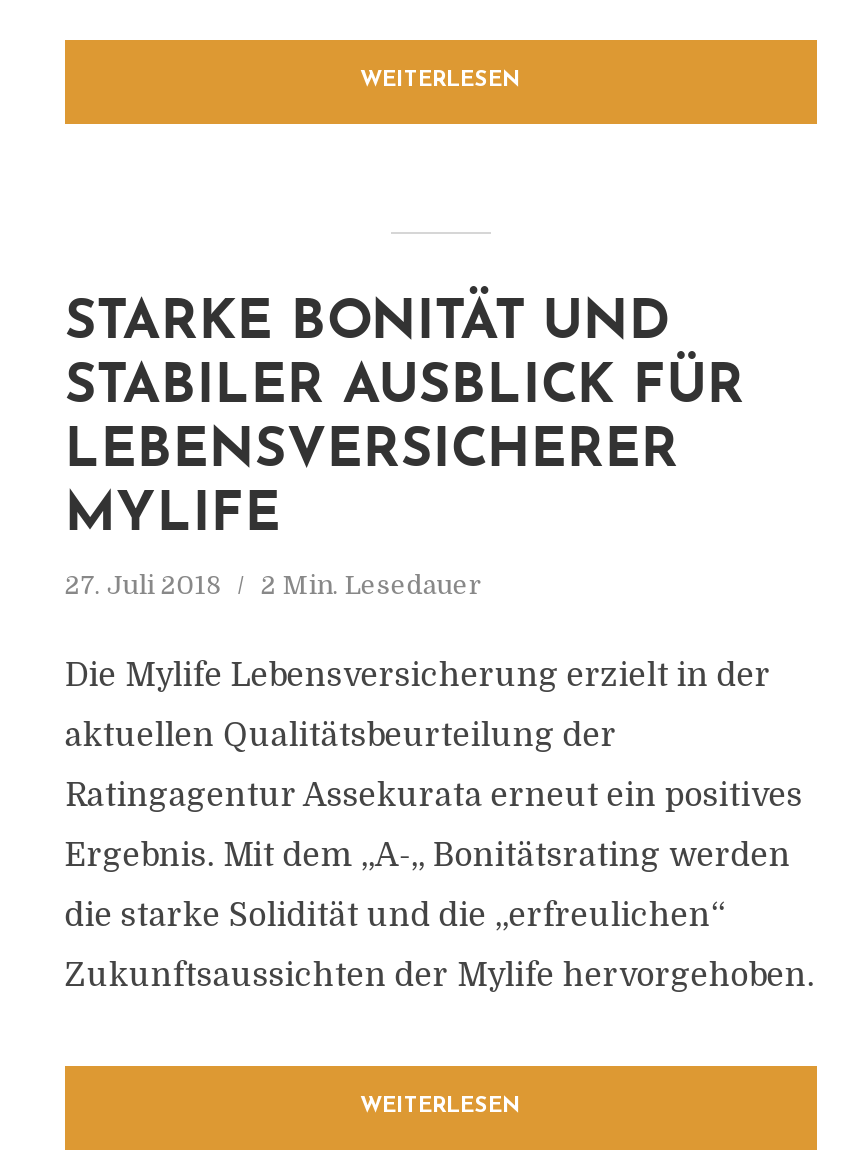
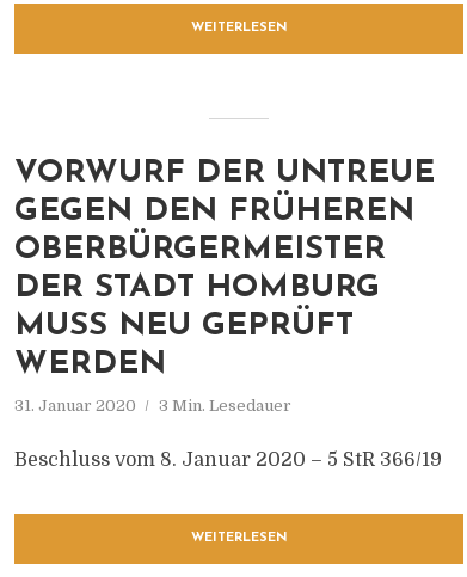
- STARKE BONITÄT UND
- STABILER AUSBLICK FÜR
- LEBENSVERSICHERER
- MYLIFE
- 27. Juli 2018
- 2 Min. Lesedauer
- Die Mylife Lebensversicherung erzielt in der
- aktuellen Qualitätsbeurteilung der
- Ratingagentur Assekurata erneut ein positives
- Ergebnis. Mit dem „A-„ Bonitätsrating werden
- die starke Solidität und die „erfreulichen“
- Zukunftsaussichten der Mylife hervorgehoben.
+ VORWURF DER UNTREUE
+ GEGEN DEN FRÜHEREN
+ OBERBÜRGERMEISTER
+ DER STADT HOMBURG
+ MUSS NEU GEPRÜFT
+ WERDEN
+ 31. Januar 2020
+ 3 Min. Lesedauer
+ Beschluss vom 8. Januar 2020 – 5 StR 366/19
